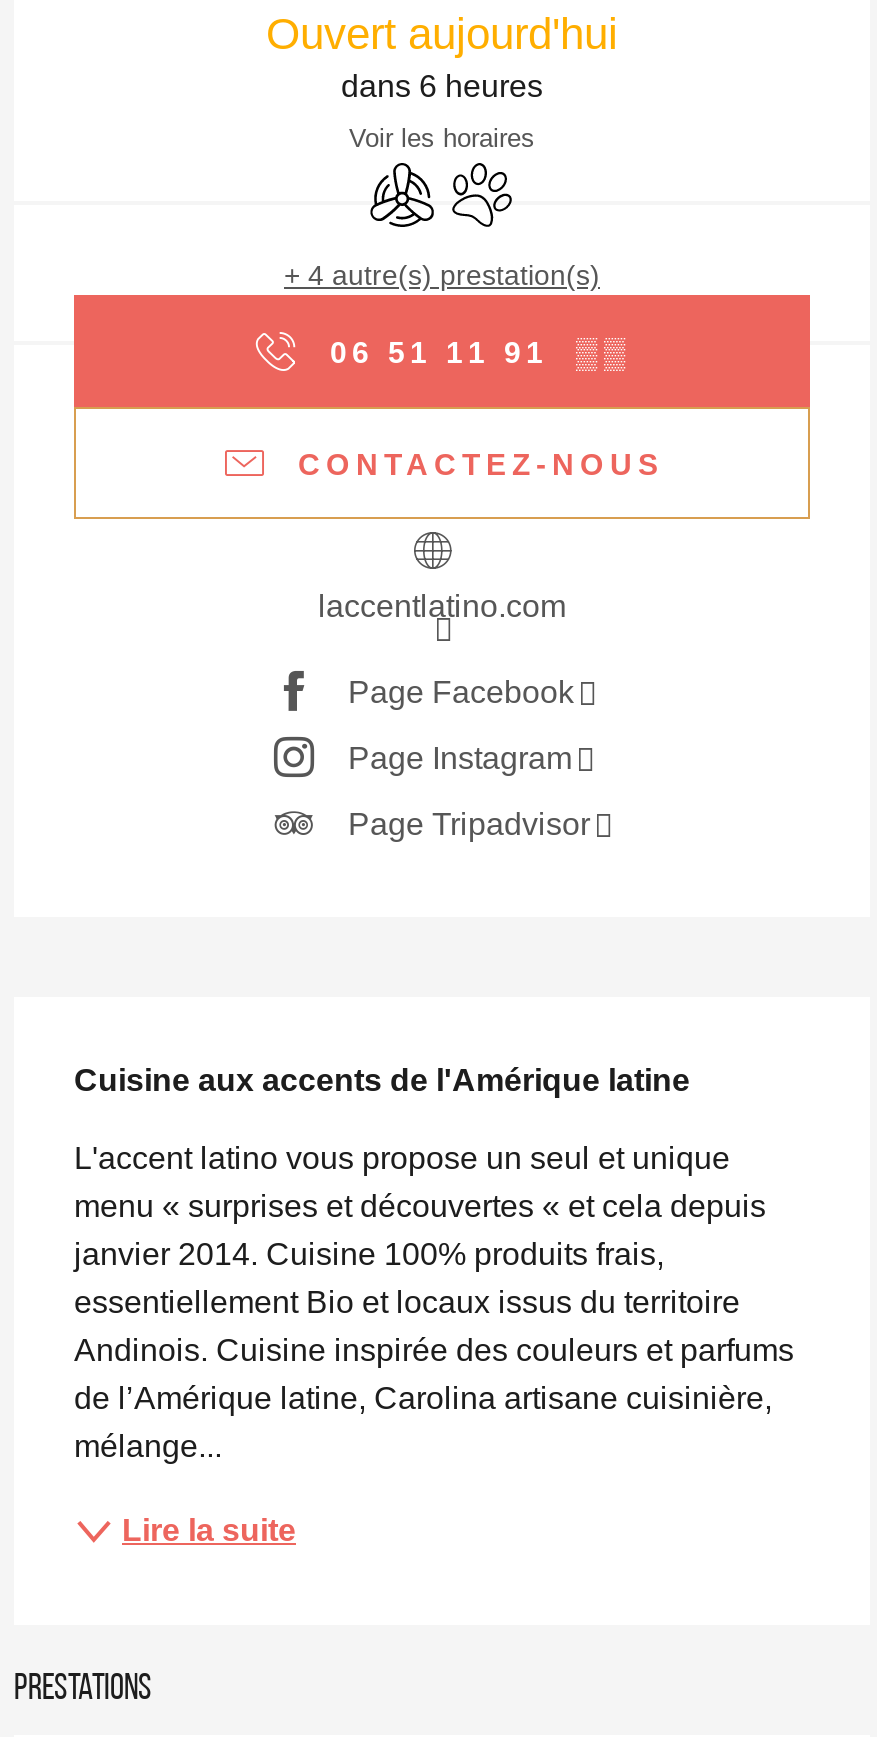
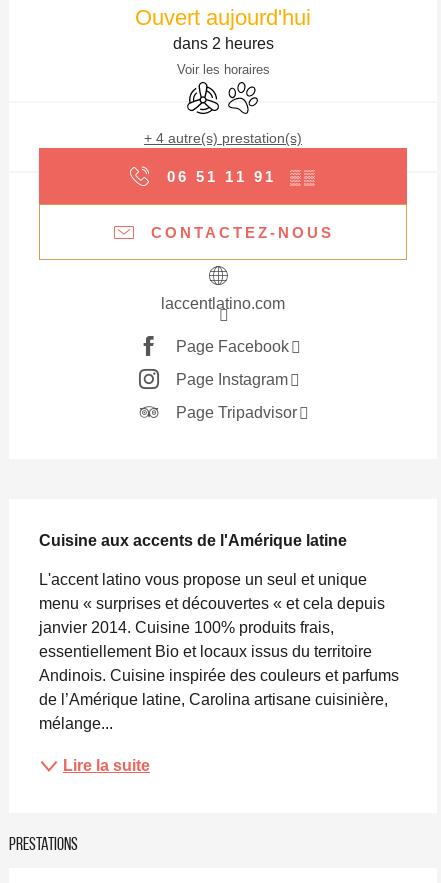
- dans 6 heures
+ dans 2 heures
